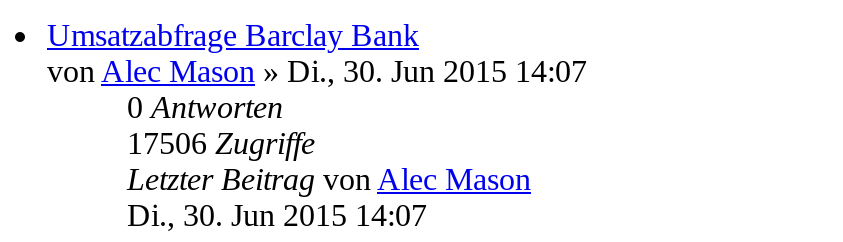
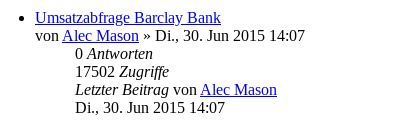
- 17506 Zugriffe
+ 17502 Zugriffe
